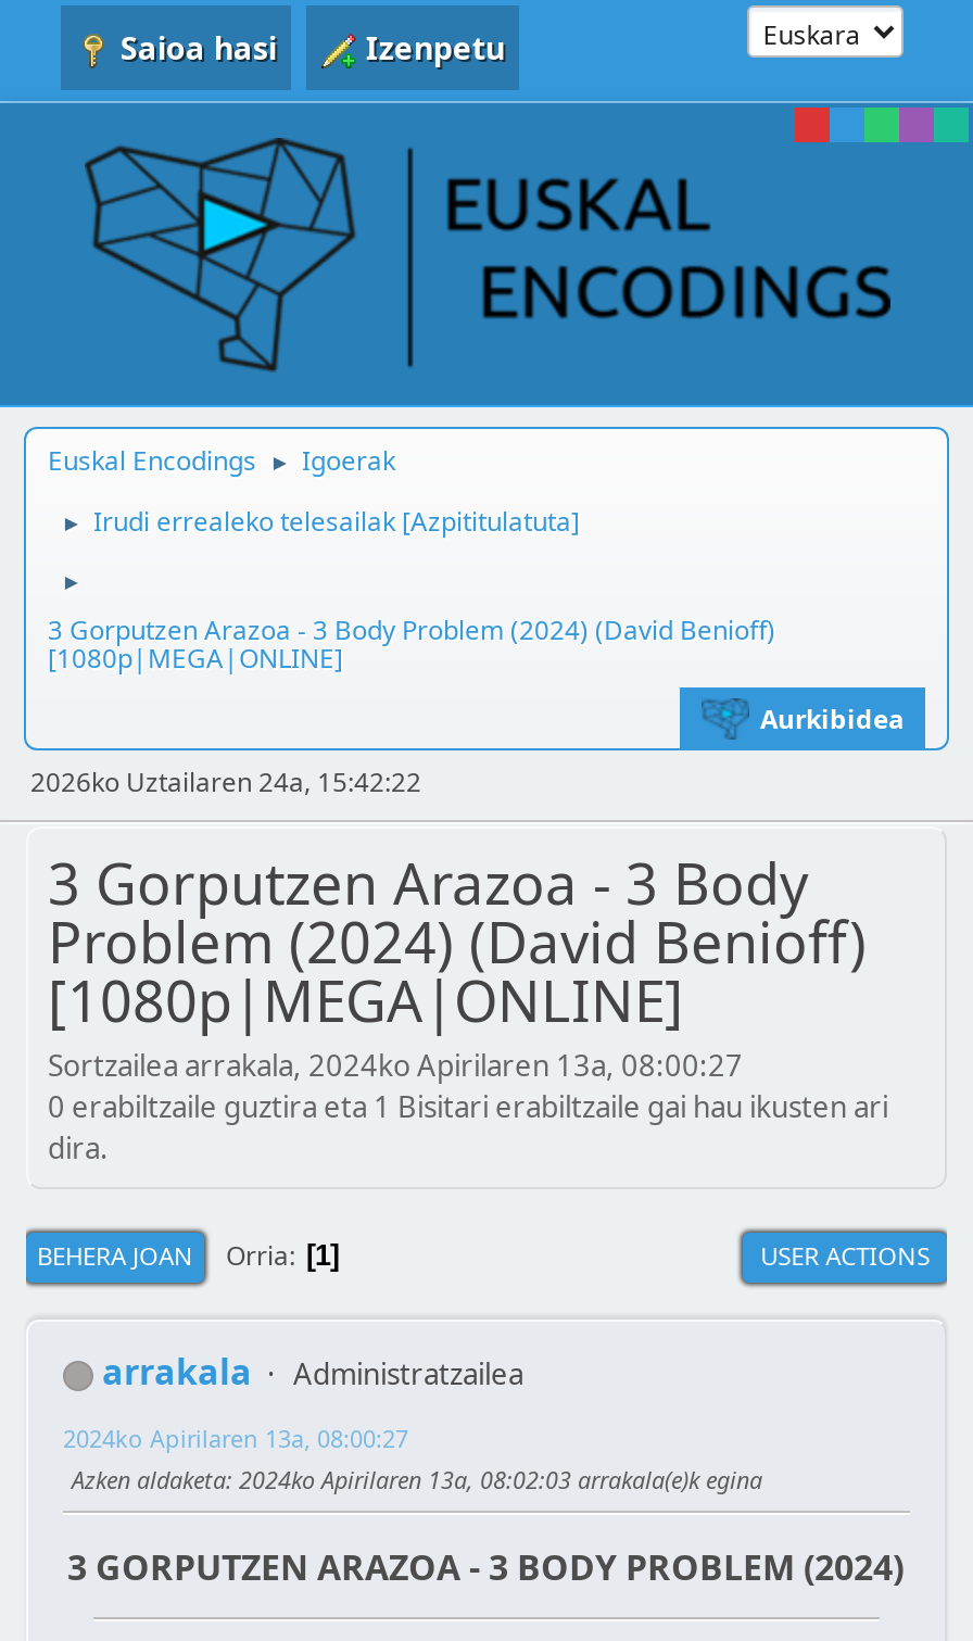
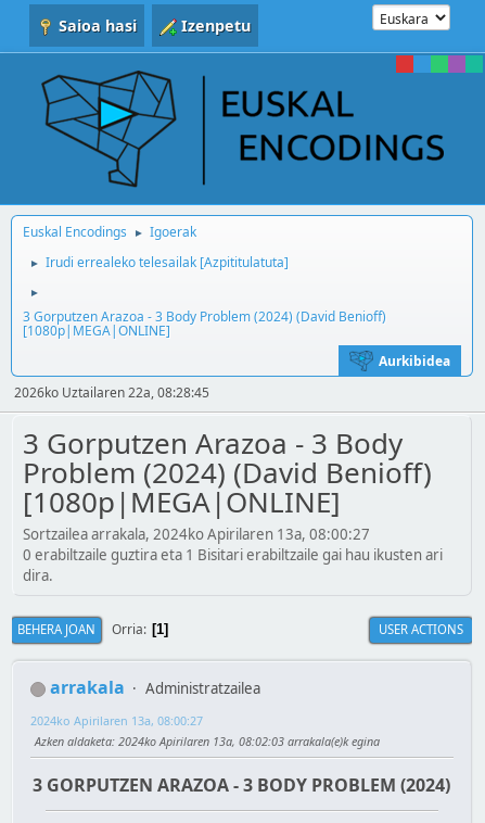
- 2026ko Uztailaren 24a, 15:42:22
+ 2026ko Uztailaren 22a, 08:28:45
